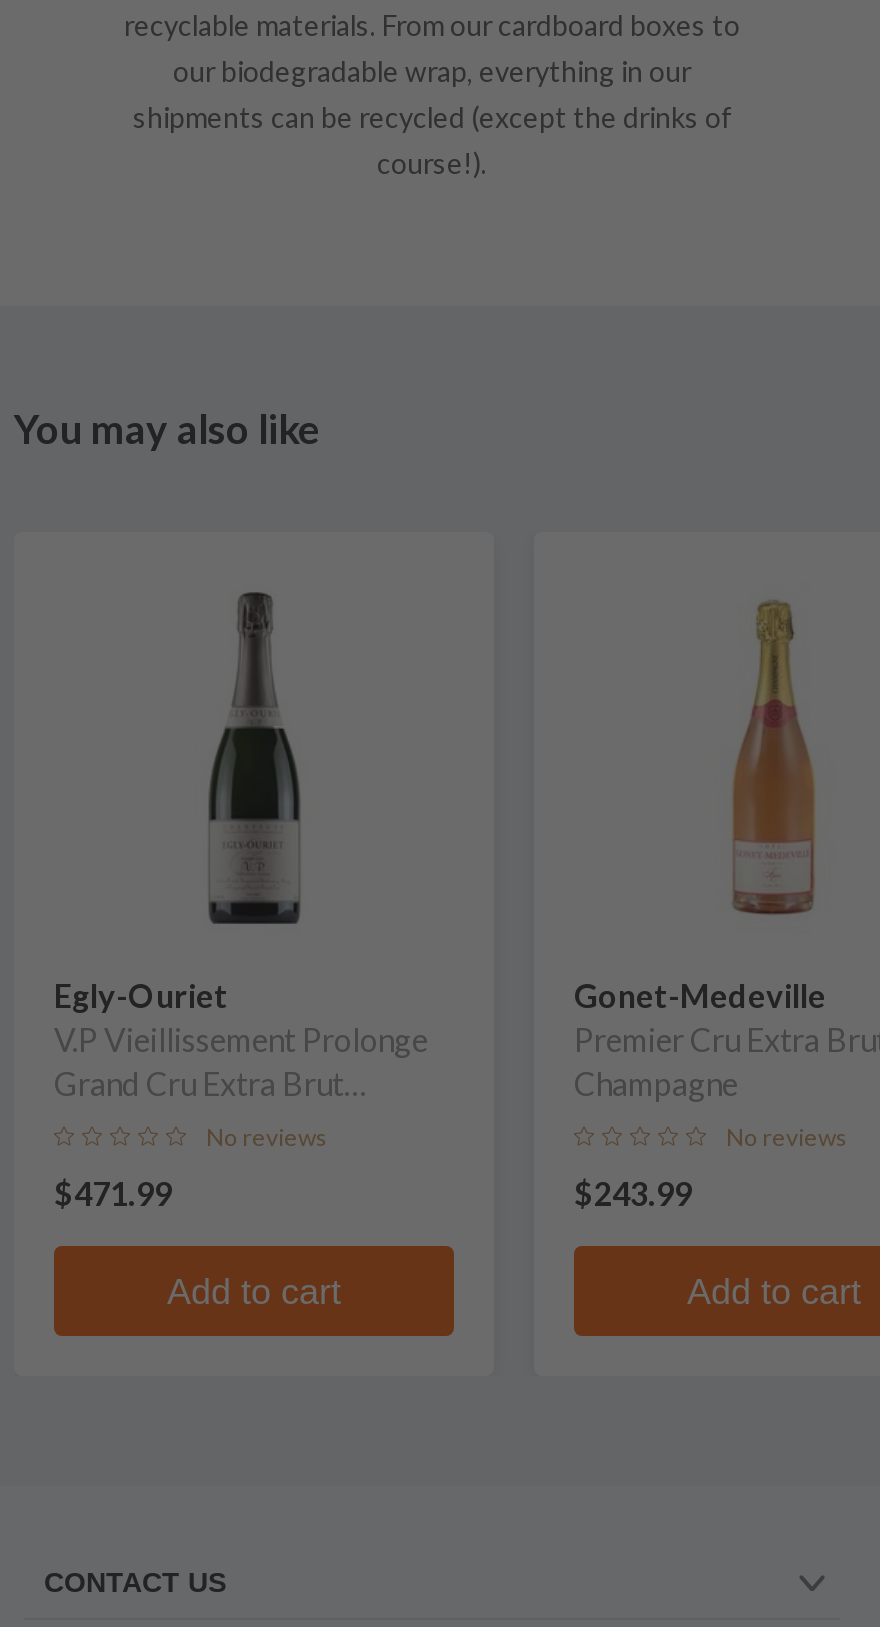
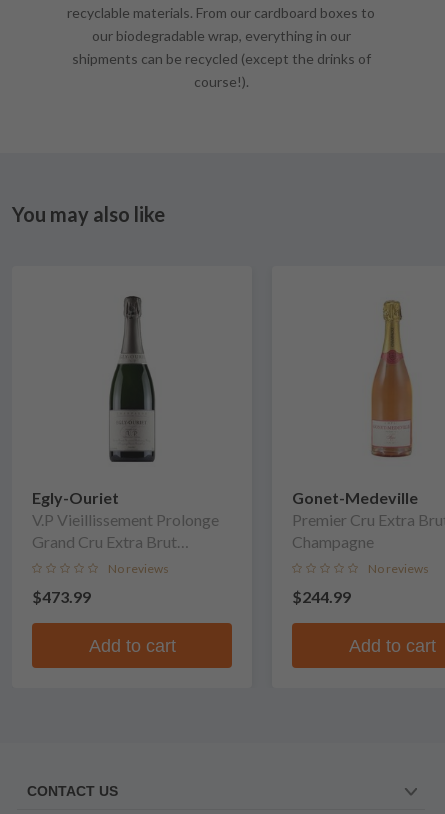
- $471.99
+ $473.99

- $243.99
+ $244.99
